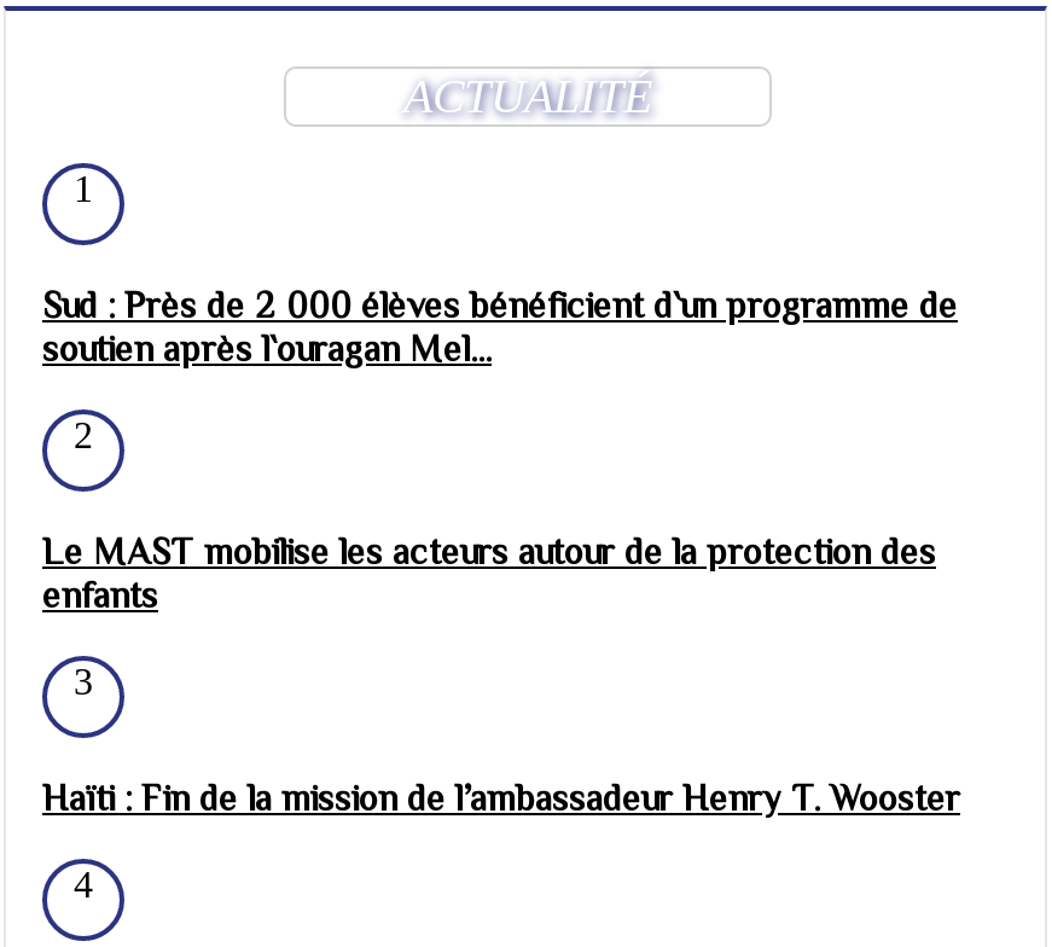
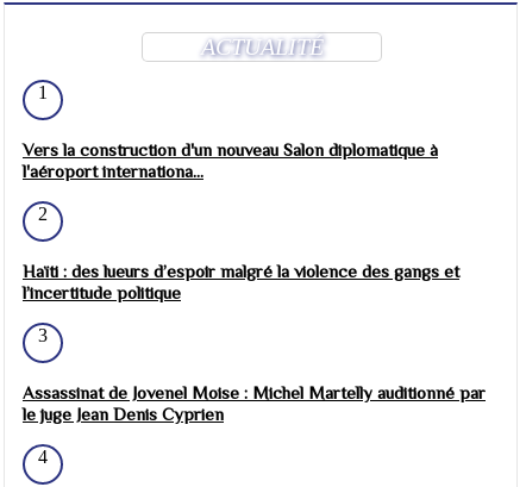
- Sud : Près de 2 000 élèves bénéficient d`un programme de
- soutien après l`ouragan Mel...
+ Vers la construction d'un nouveau Salon diplomatique à
+ l'aéroport internationa...

- Le MAST mobilise les acteurs autour de la protection des
- enfants
+ Haïti : des lueurs d’espoir malgré la violence des gangs et
+ l’incertitude politique

- Haïti : Fin de la mission de l’ambassadeur Henry T. Wooster
+ Assassinat de Jovenel Moise : Michel Martelly auditionné par
+ le juge Jean Denis Cyprien
